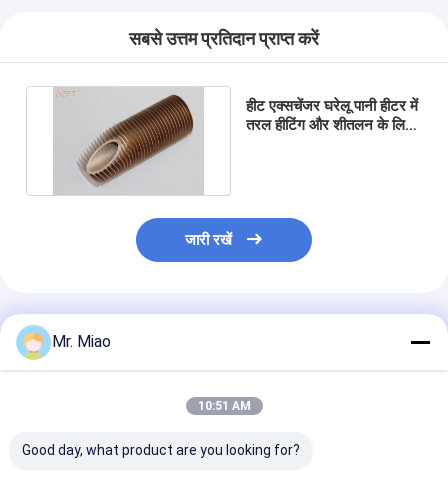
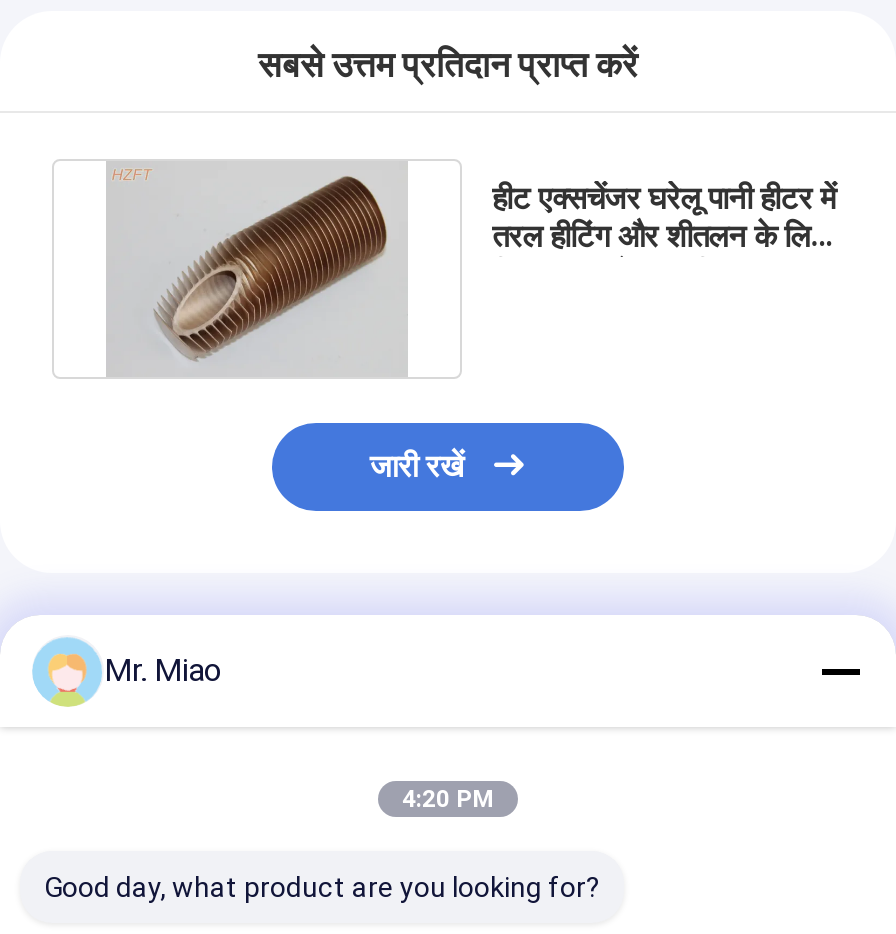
- 10:51 AM
+ 4:20 PM
